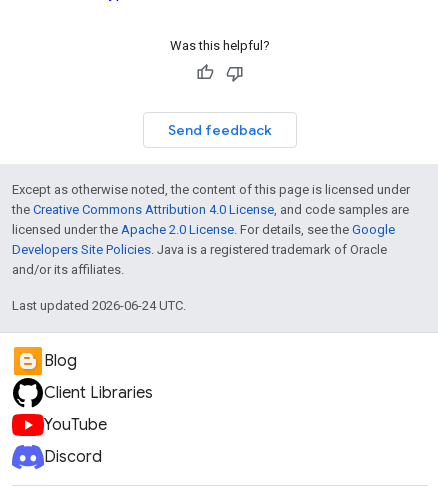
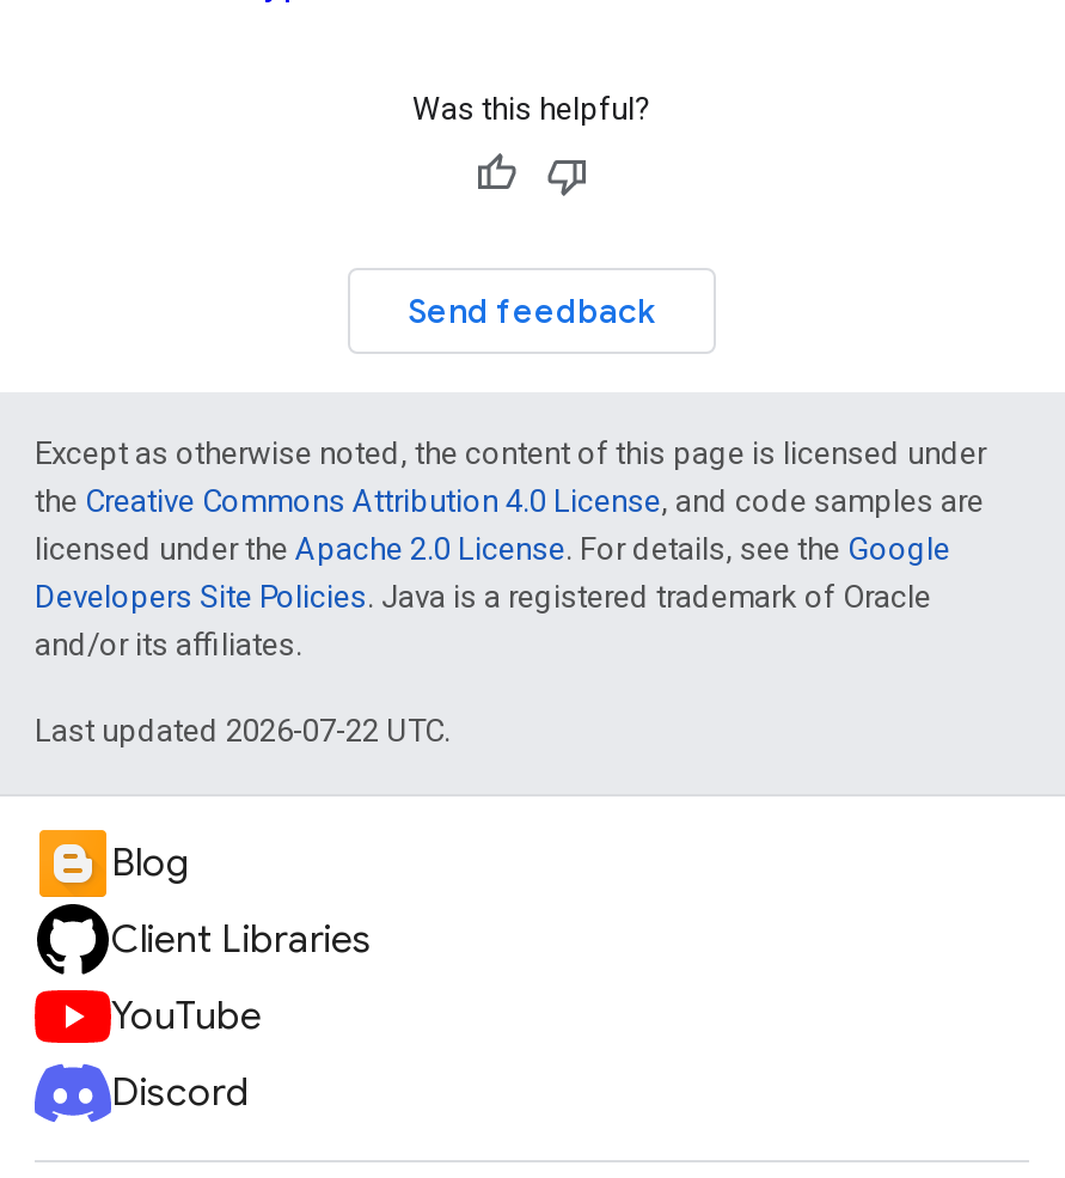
- Last updated 2026-06-24 UTC.
+ Last updated 2026-07-22 UTC.
